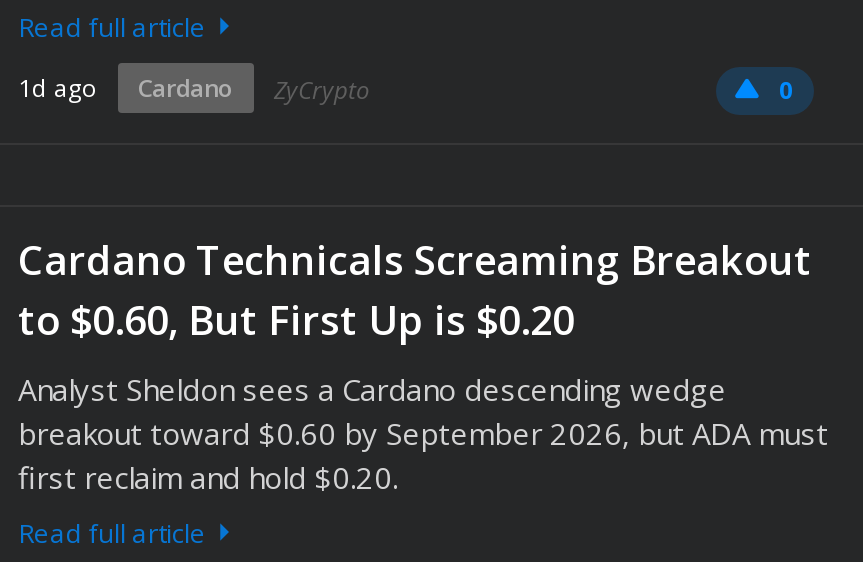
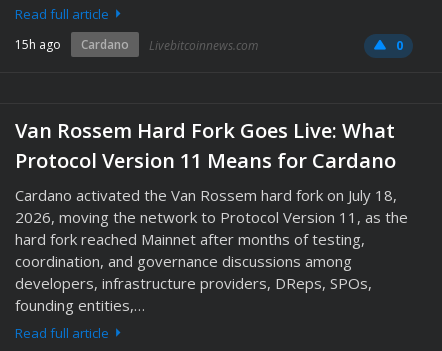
- 1d ago
+ 15h ago

- ZyCrypto
+ Livebitcoinnews.com

- Cardano Technicals Screaming Breakout
- to $0.60, But First Up is $0.20
- Analyst Sheldon sees a Cardano descending wedge
- breakout toward $0.60 by September 2026, but ADA must
- first reclaim and hold $0.20.
+ Van Rossem Hard Fork Goes Live: What
+ Protocol Version 11 Means for Cardano
+ Cardano activated the Van Rossem hard fork on July 18,
+ 2026, moving the network to Protocol Version 11, as the
+ hard fork reached Mainnet after months of testing,
+ coordination, and governance discussions among
+ developers, infrastructure providers, DReps, SPOs,
+ founding entities,…
